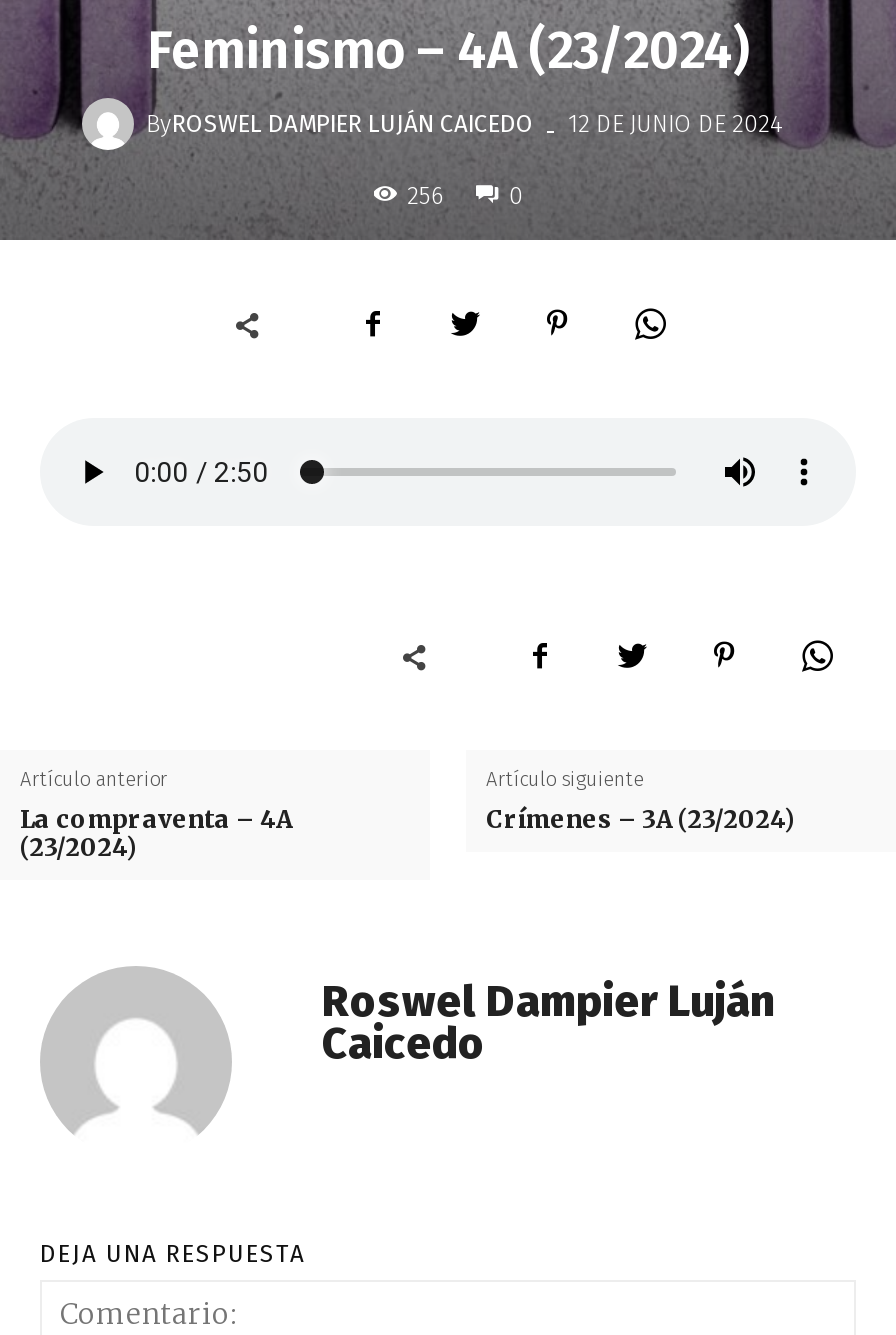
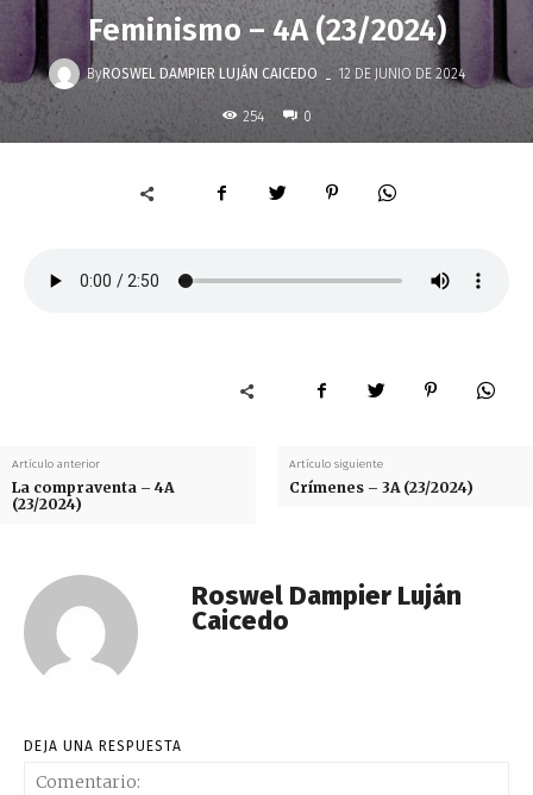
- 256
+ 254
